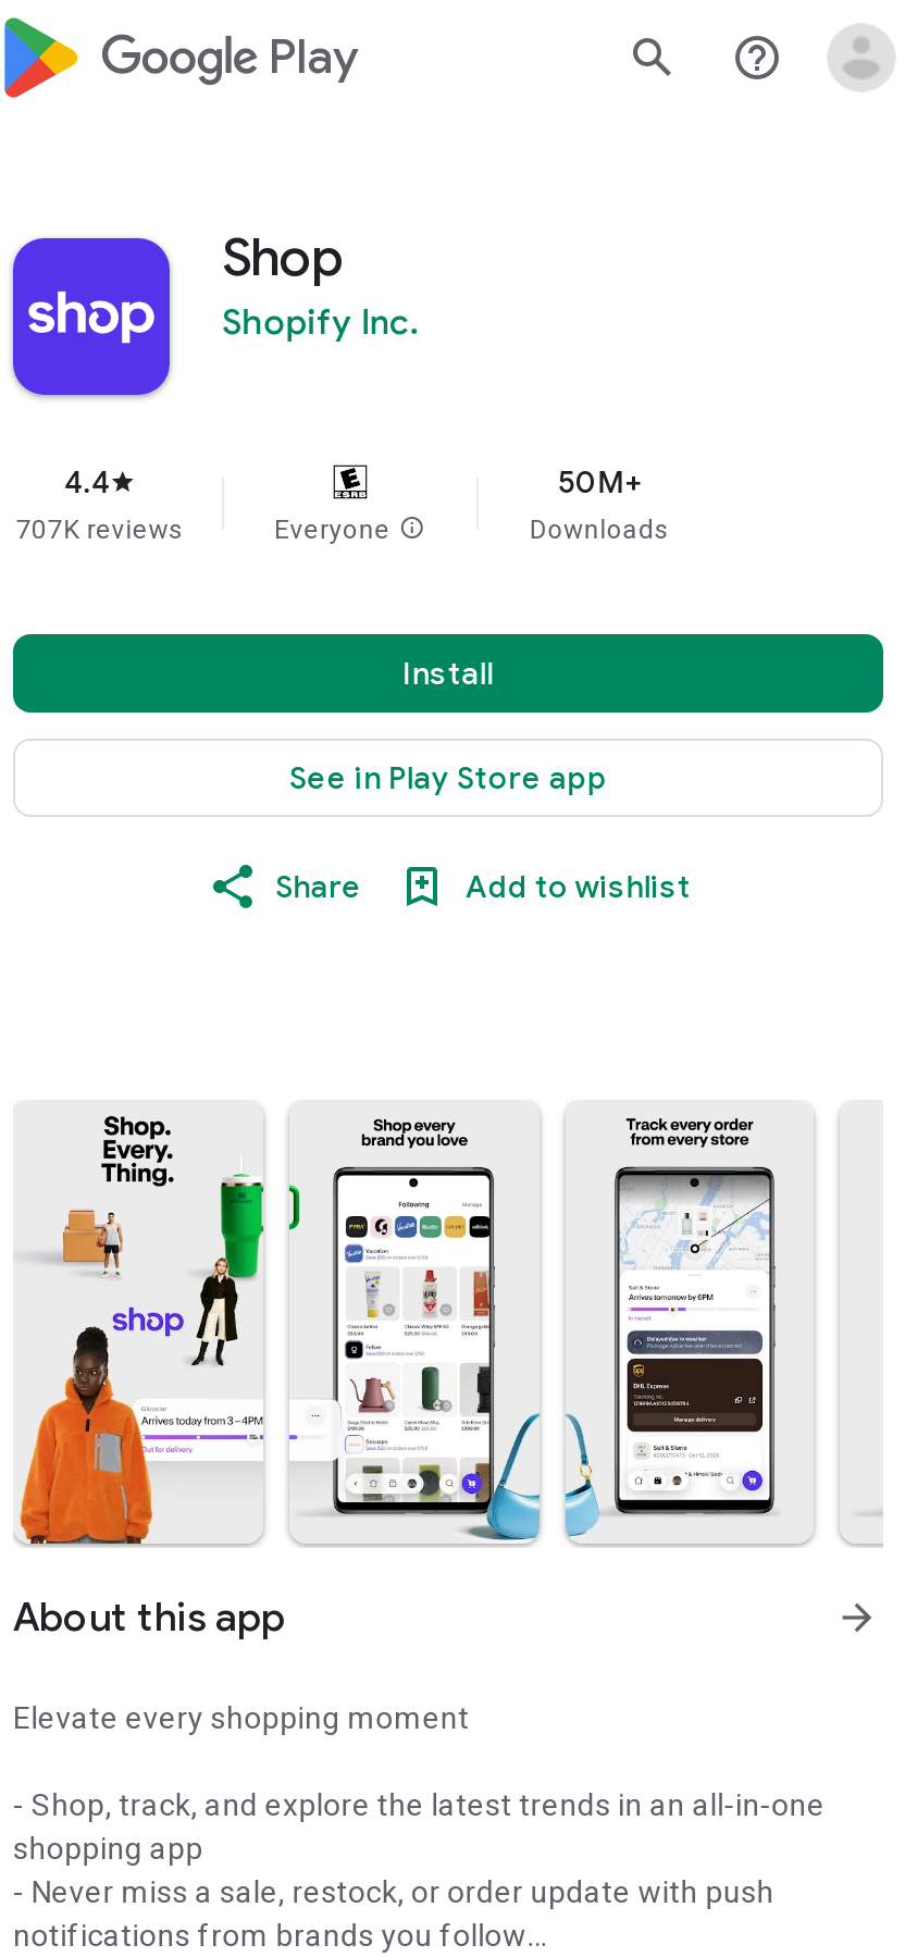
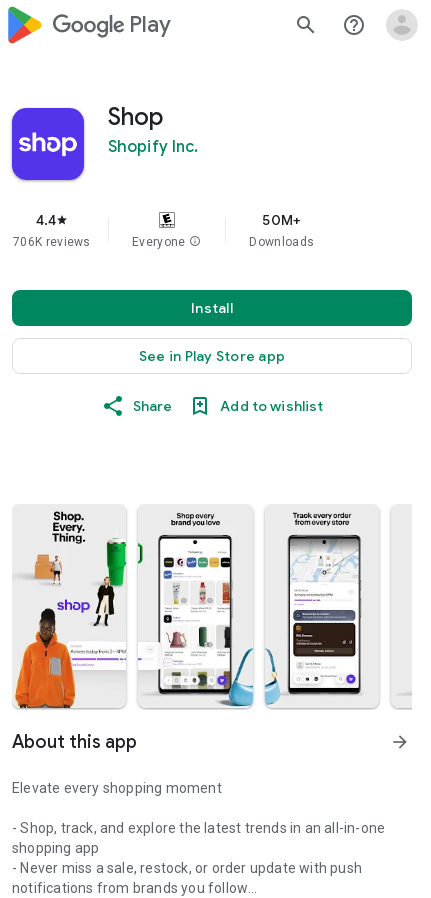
- 707K reviews
+ 706K reviews
